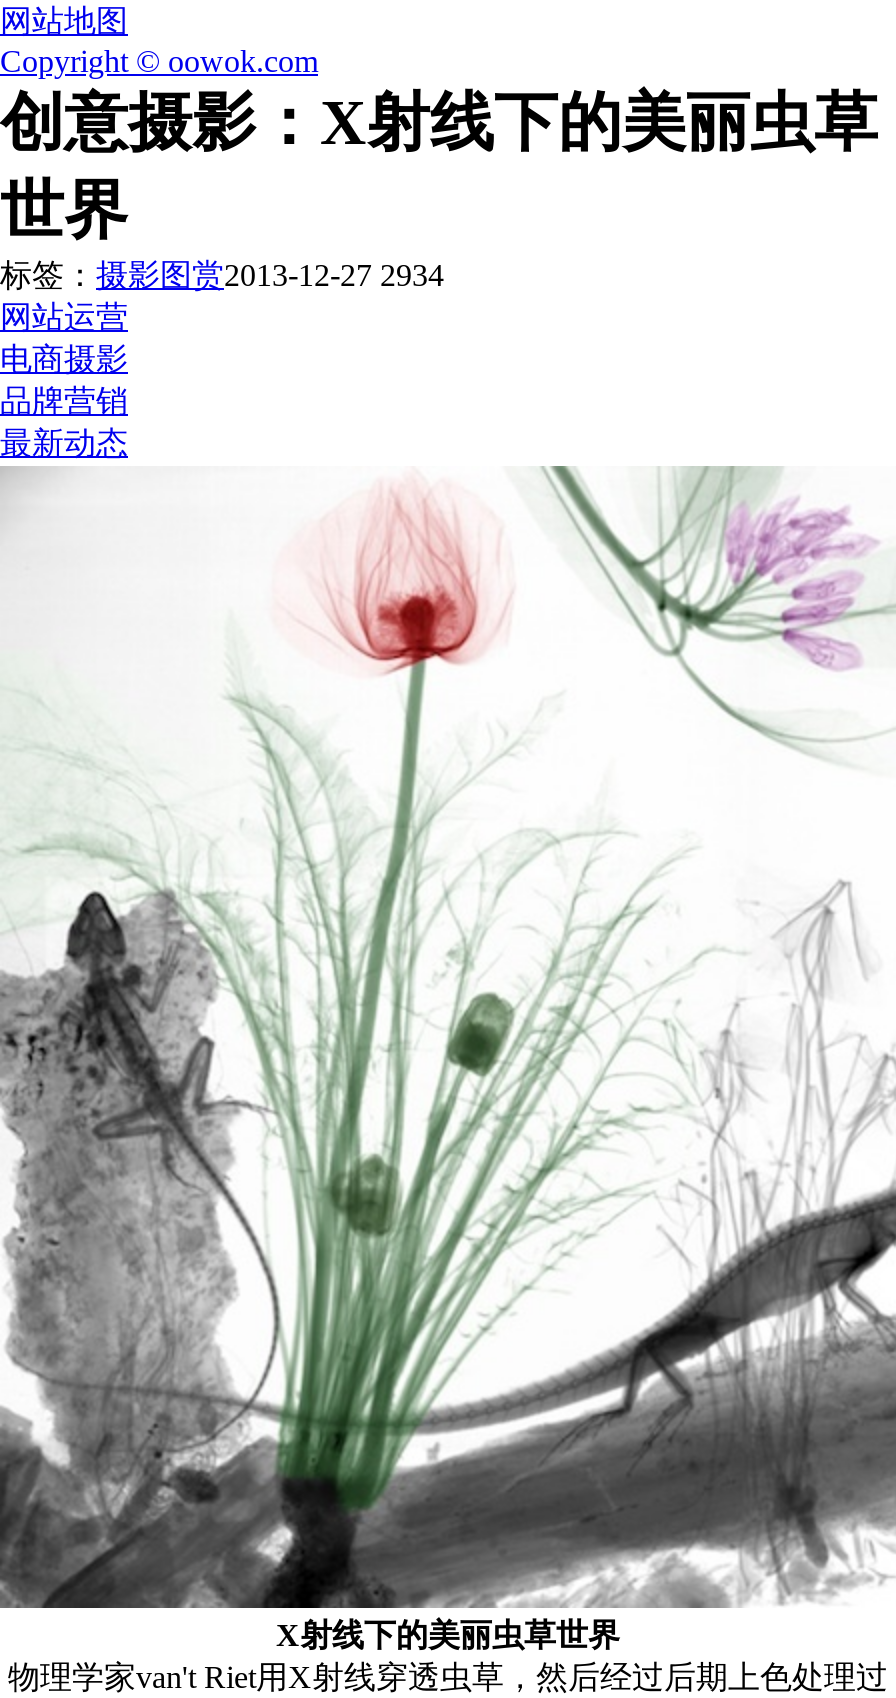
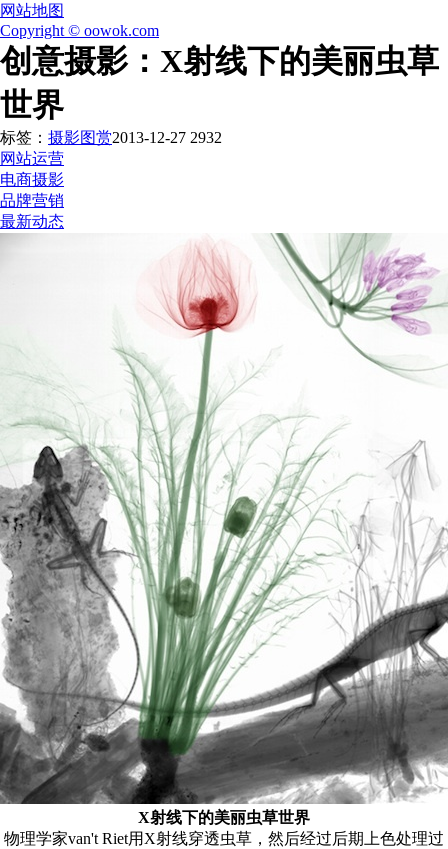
- 标签：摄影图赏2013-12-27 2934
+ 标签：摄影图赏2013-12-27 2932
